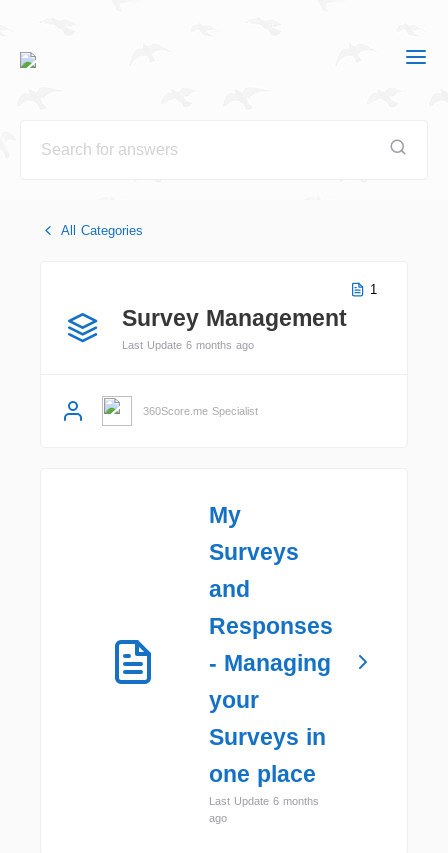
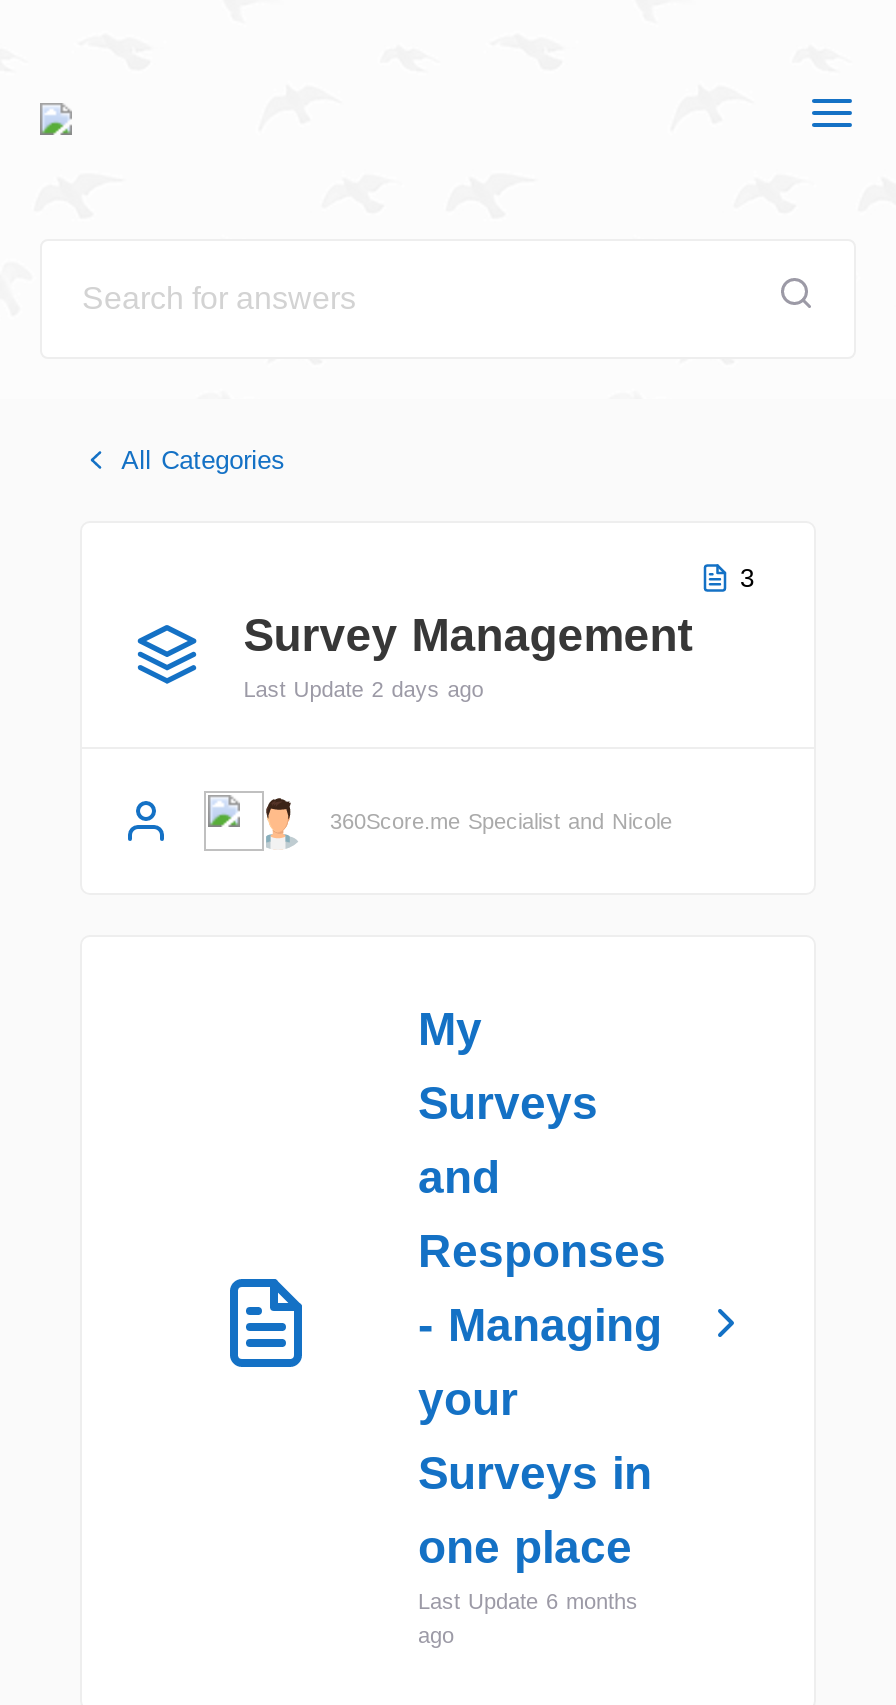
- 1
+ 3

- Last Update 6 months ago
+ Last Update 2 days ago

- 360Score.me Specialist
+ 360Score.me Specialist and Nicole
